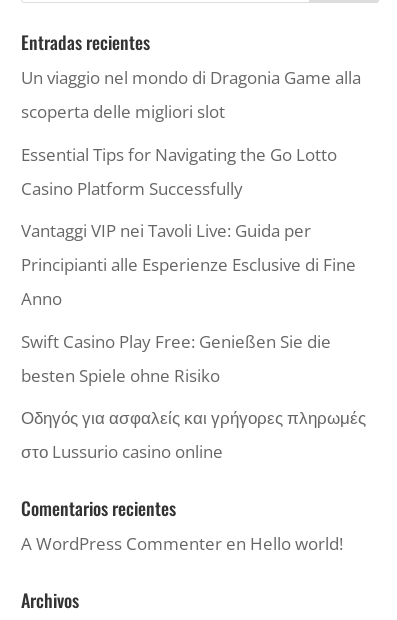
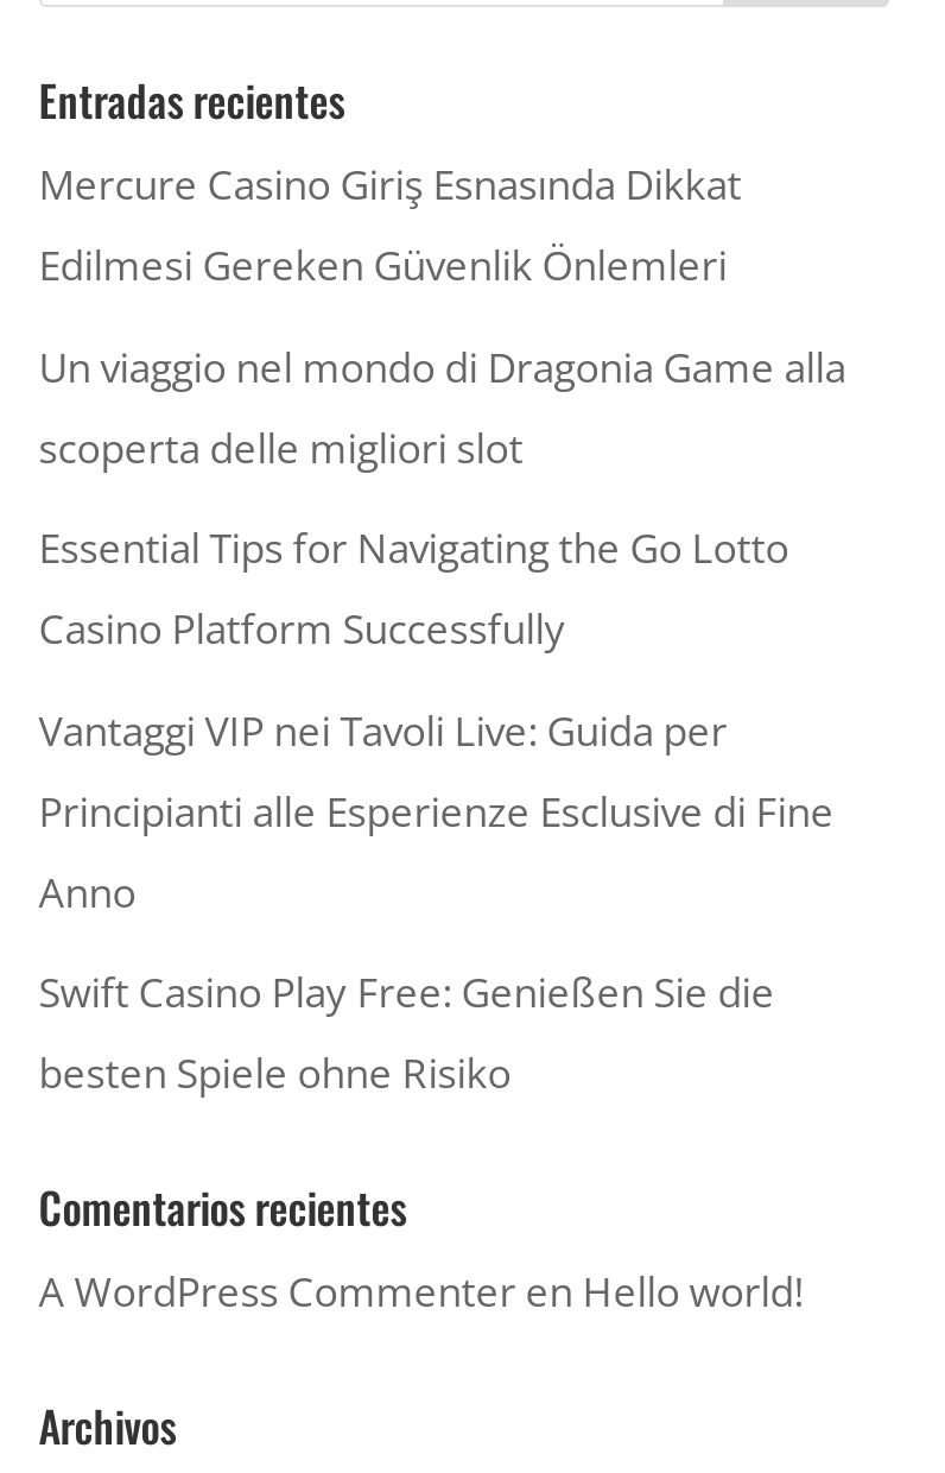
+ Mercure Casino Giriş Esnasında Dikkat
+ Edilmesi Gereken Güvenlik Önlemleri

moved down: Un viaggio nel mondo di Dragonia Game alla | scoperta delle migliori slot | Essential Tips for Navigating the Go Lotto | ... | Swift Casino Play Free: Genießen Sie die | besten Spiele ohne Risiko

- Οδηγός για ασφαλείς και γρήγορες πληρωμές
- στο Lussurio casino online
